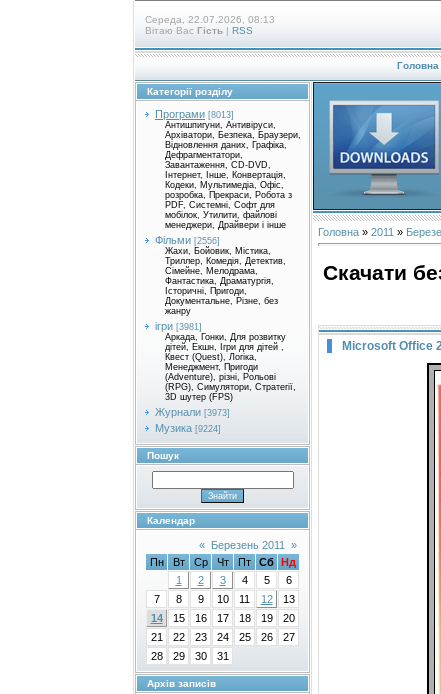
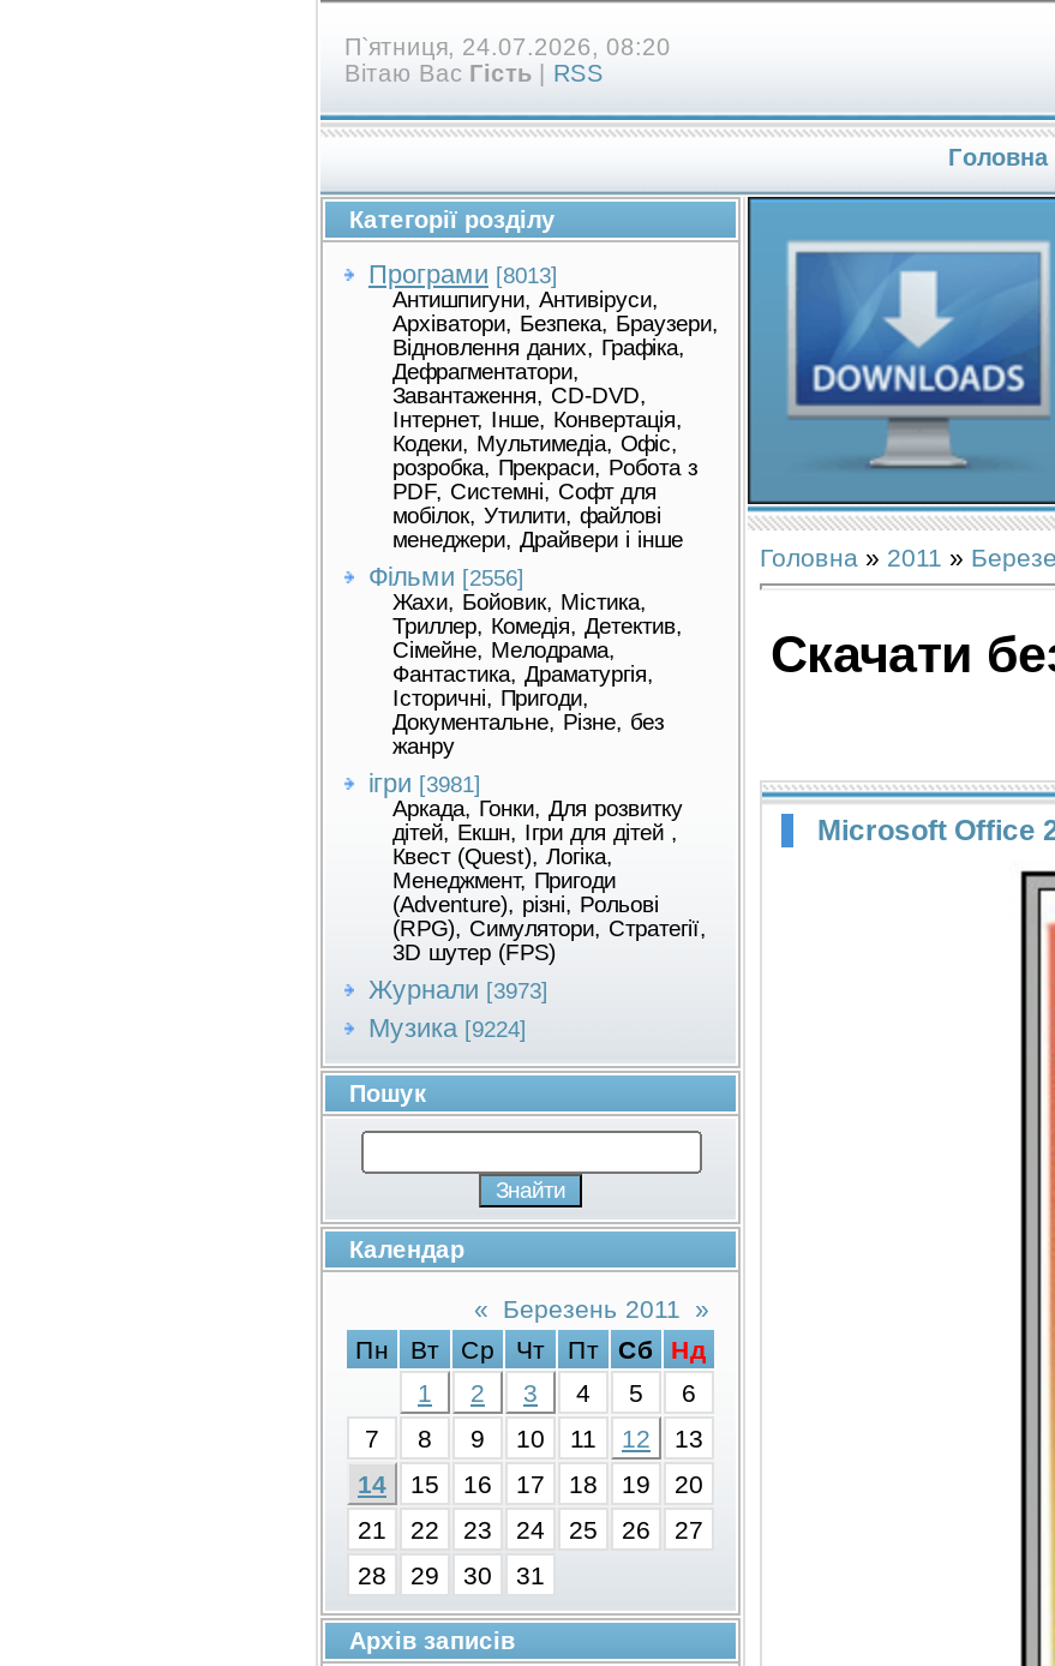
- Середа, 22.07.2026, 08:13
+ П`ятниця, 24.07.2026, 08:20
